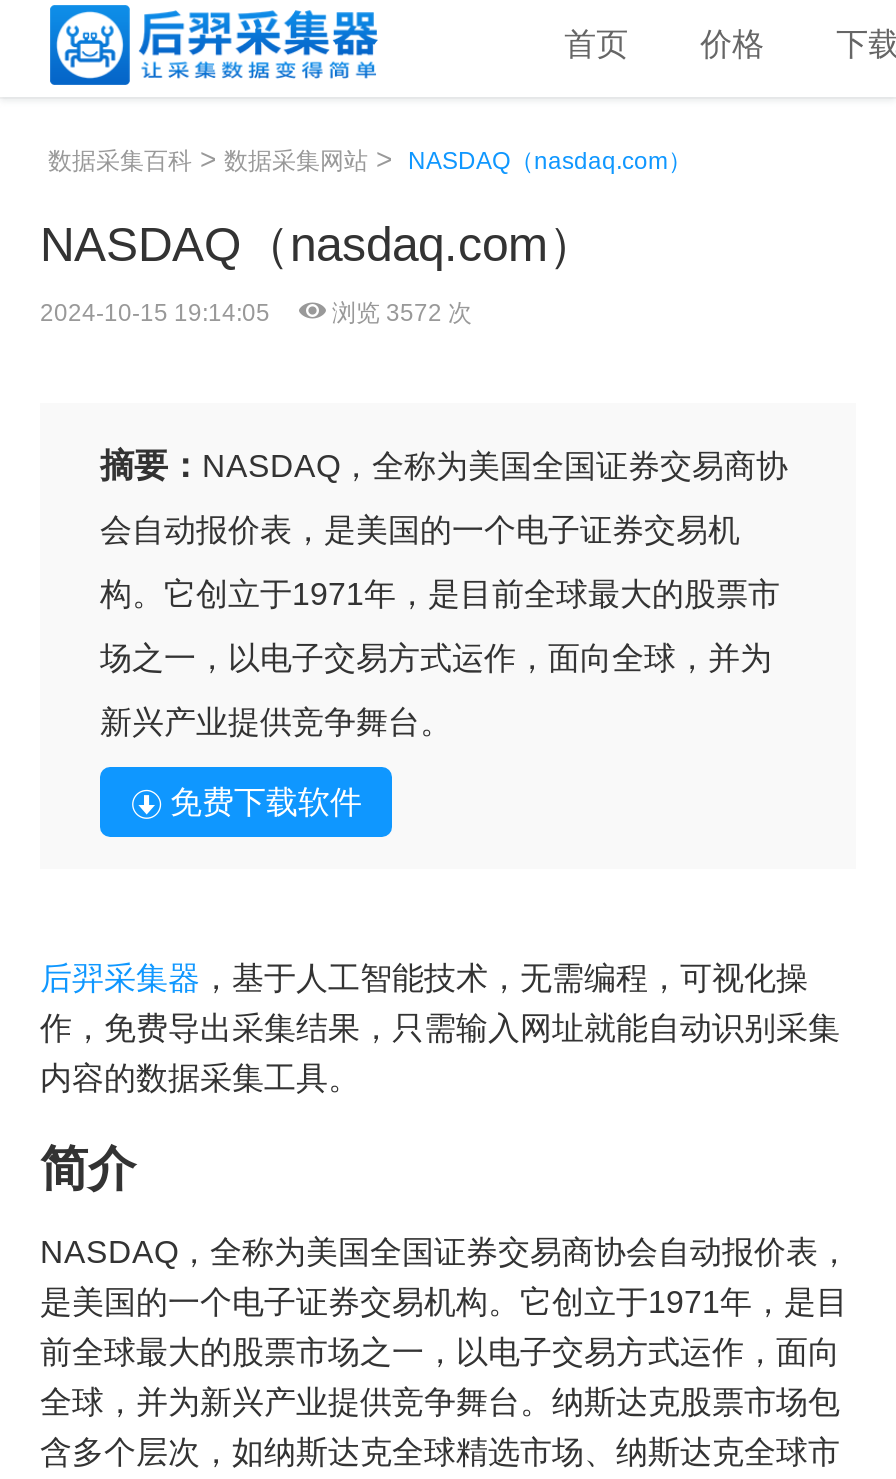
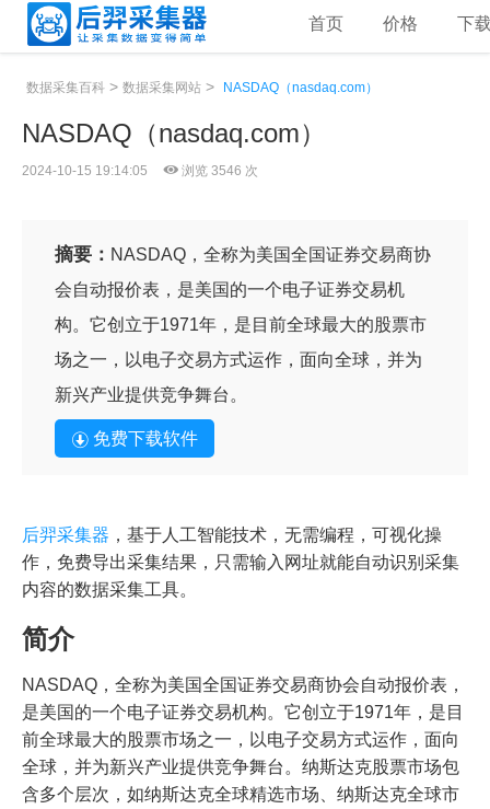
- 2024-10-15 19:14:05 浏览 3572 次
+ 2024-10-15 19:14:05 浏览 3546 次
